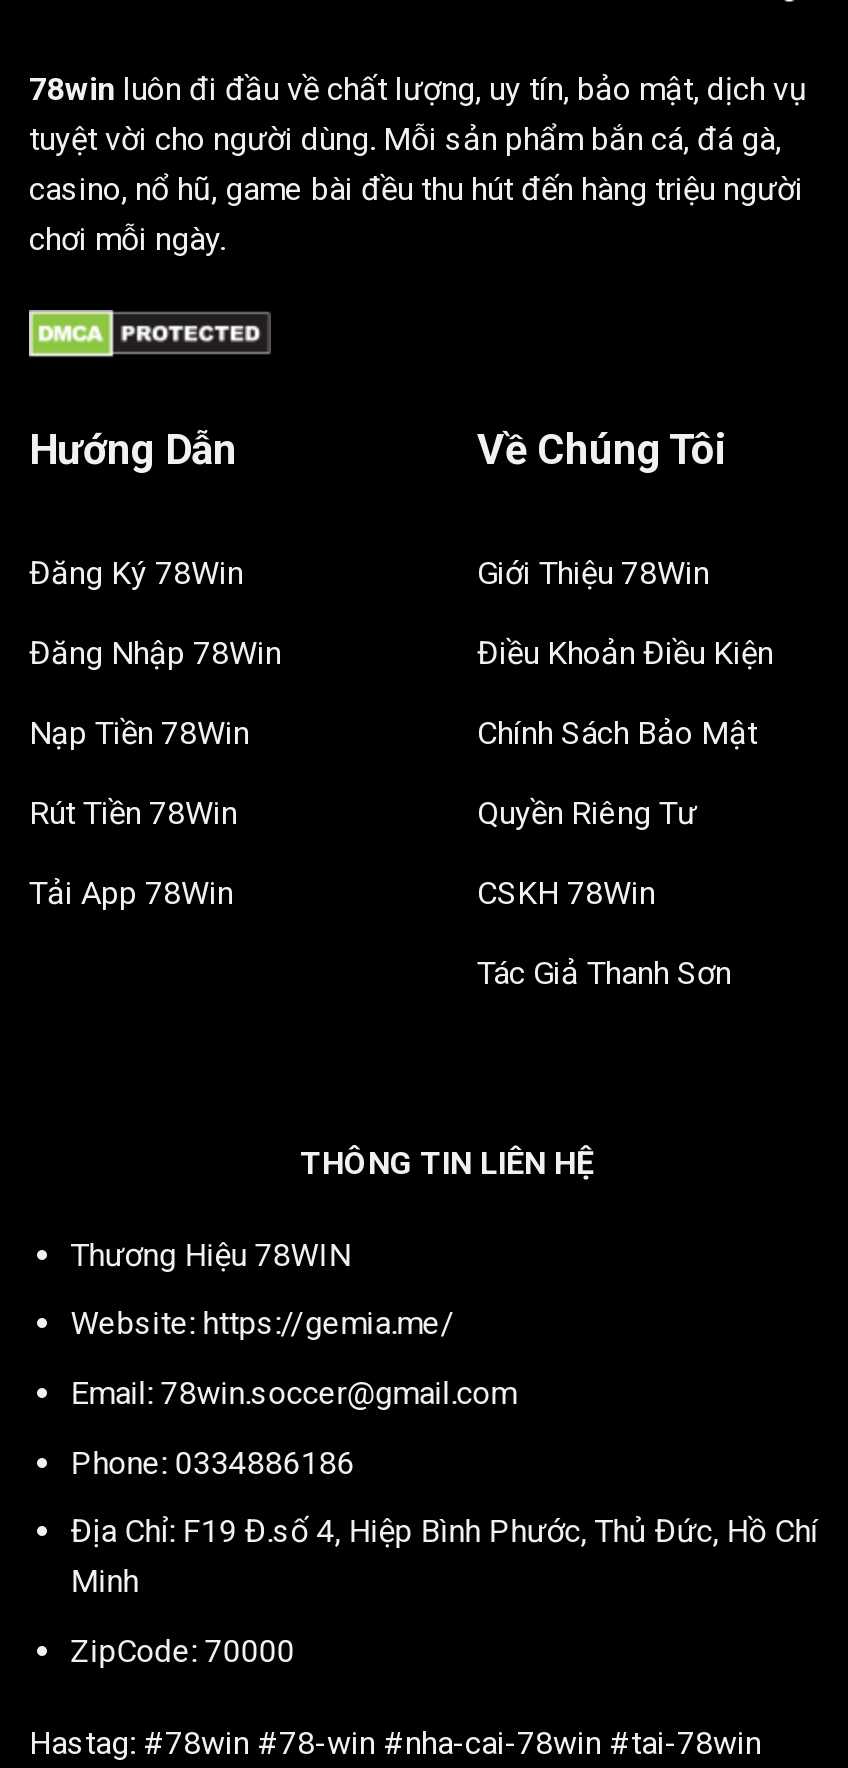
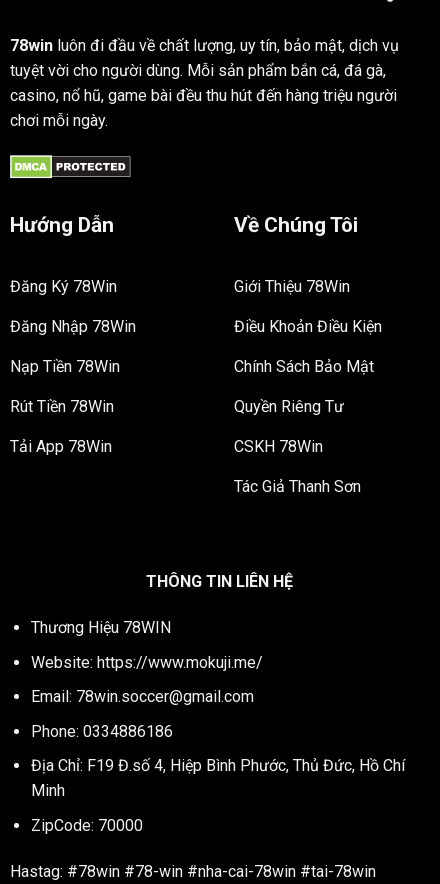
- Website: https://gemia.me/
+ Website: https://www.mokuji.me/
